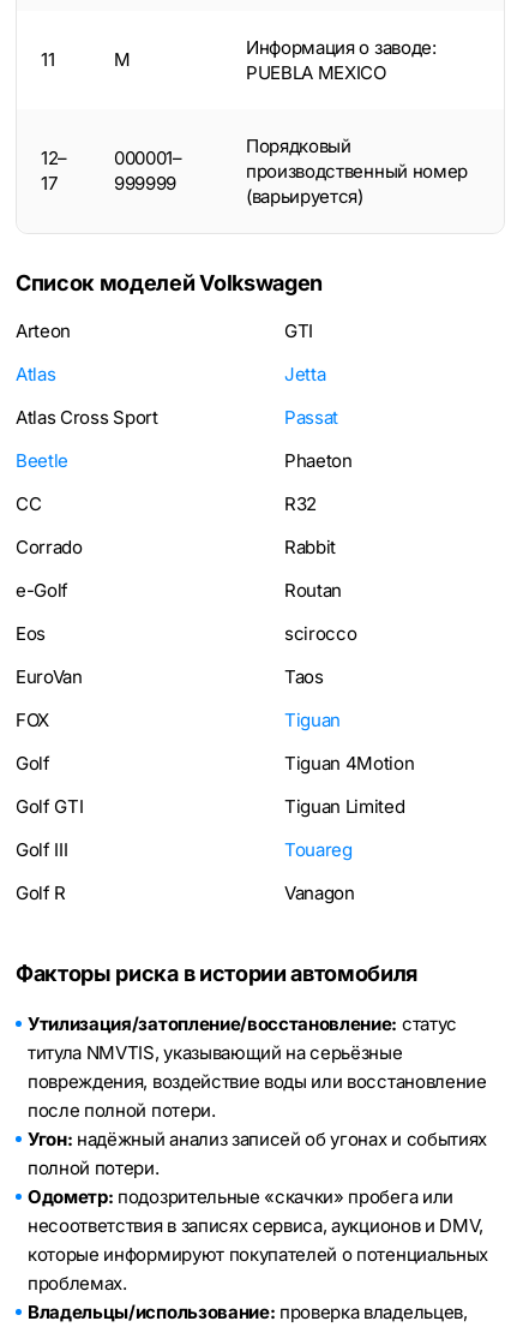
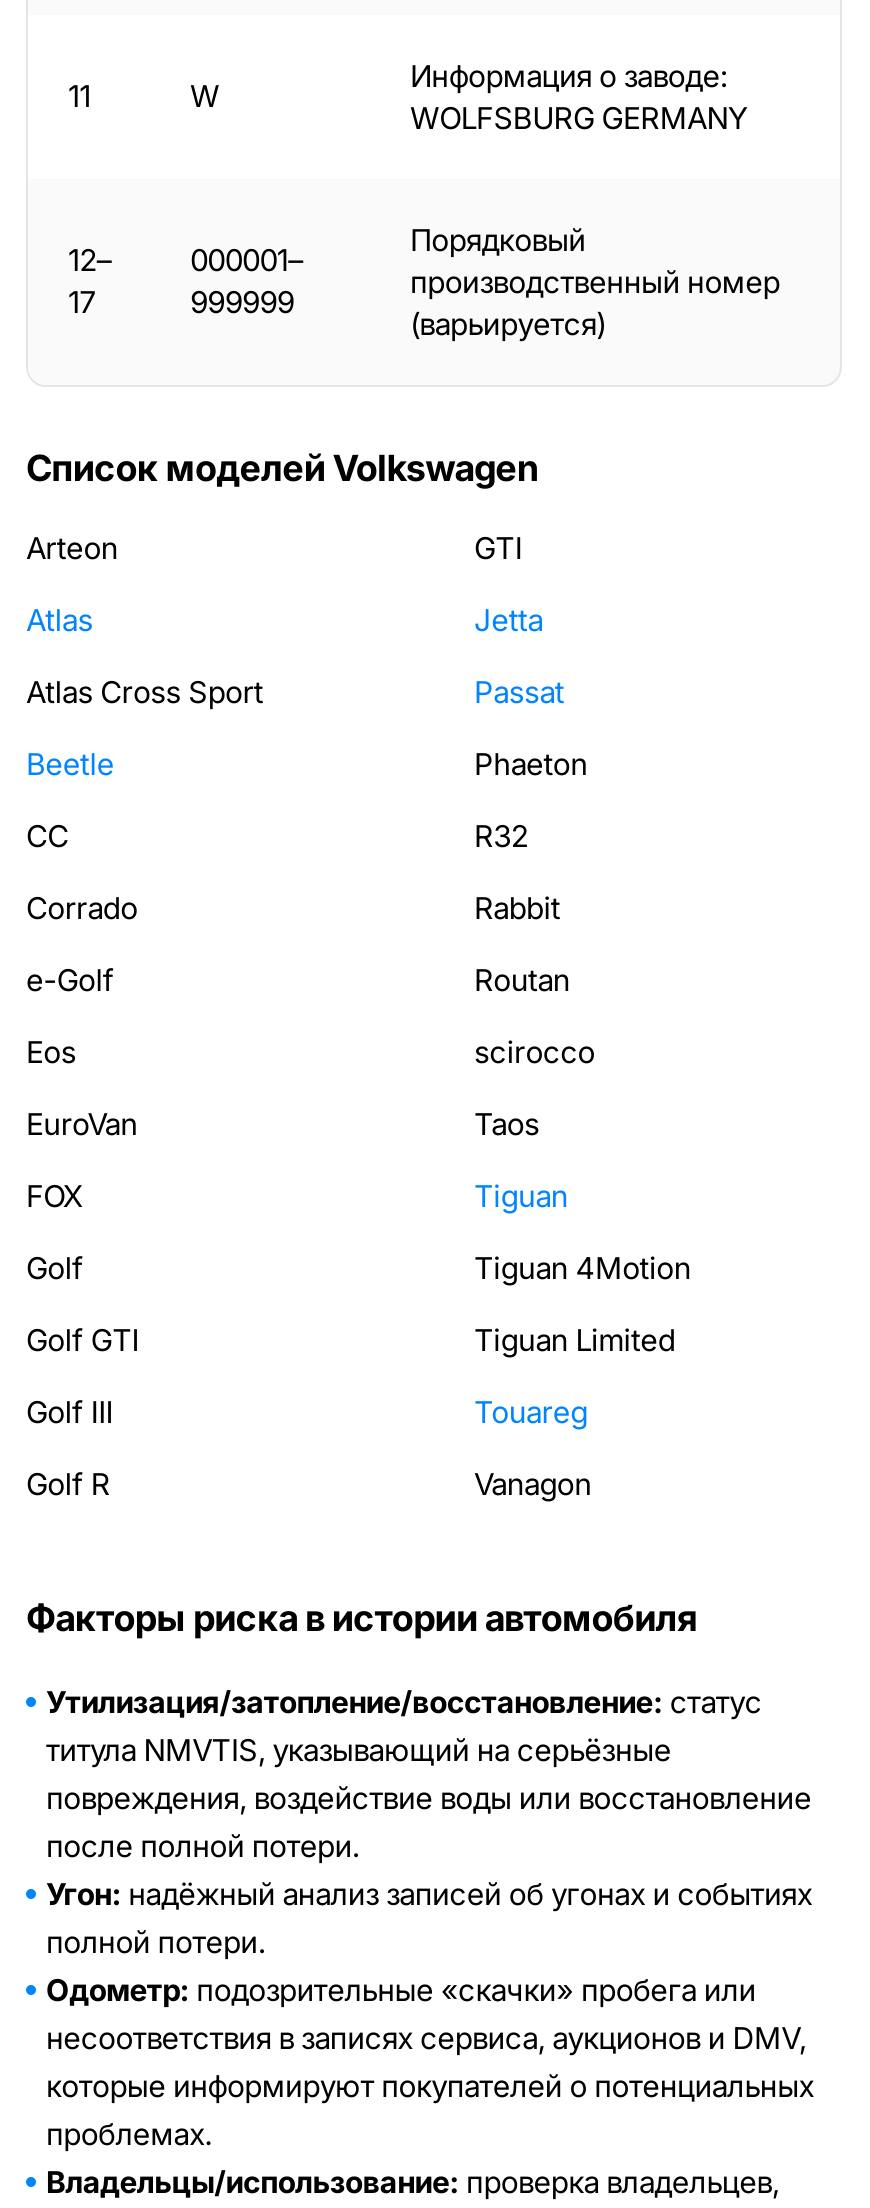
- M
+ W

- PUEBLA MEXICO
+ WOLFSBURG GERMANY
